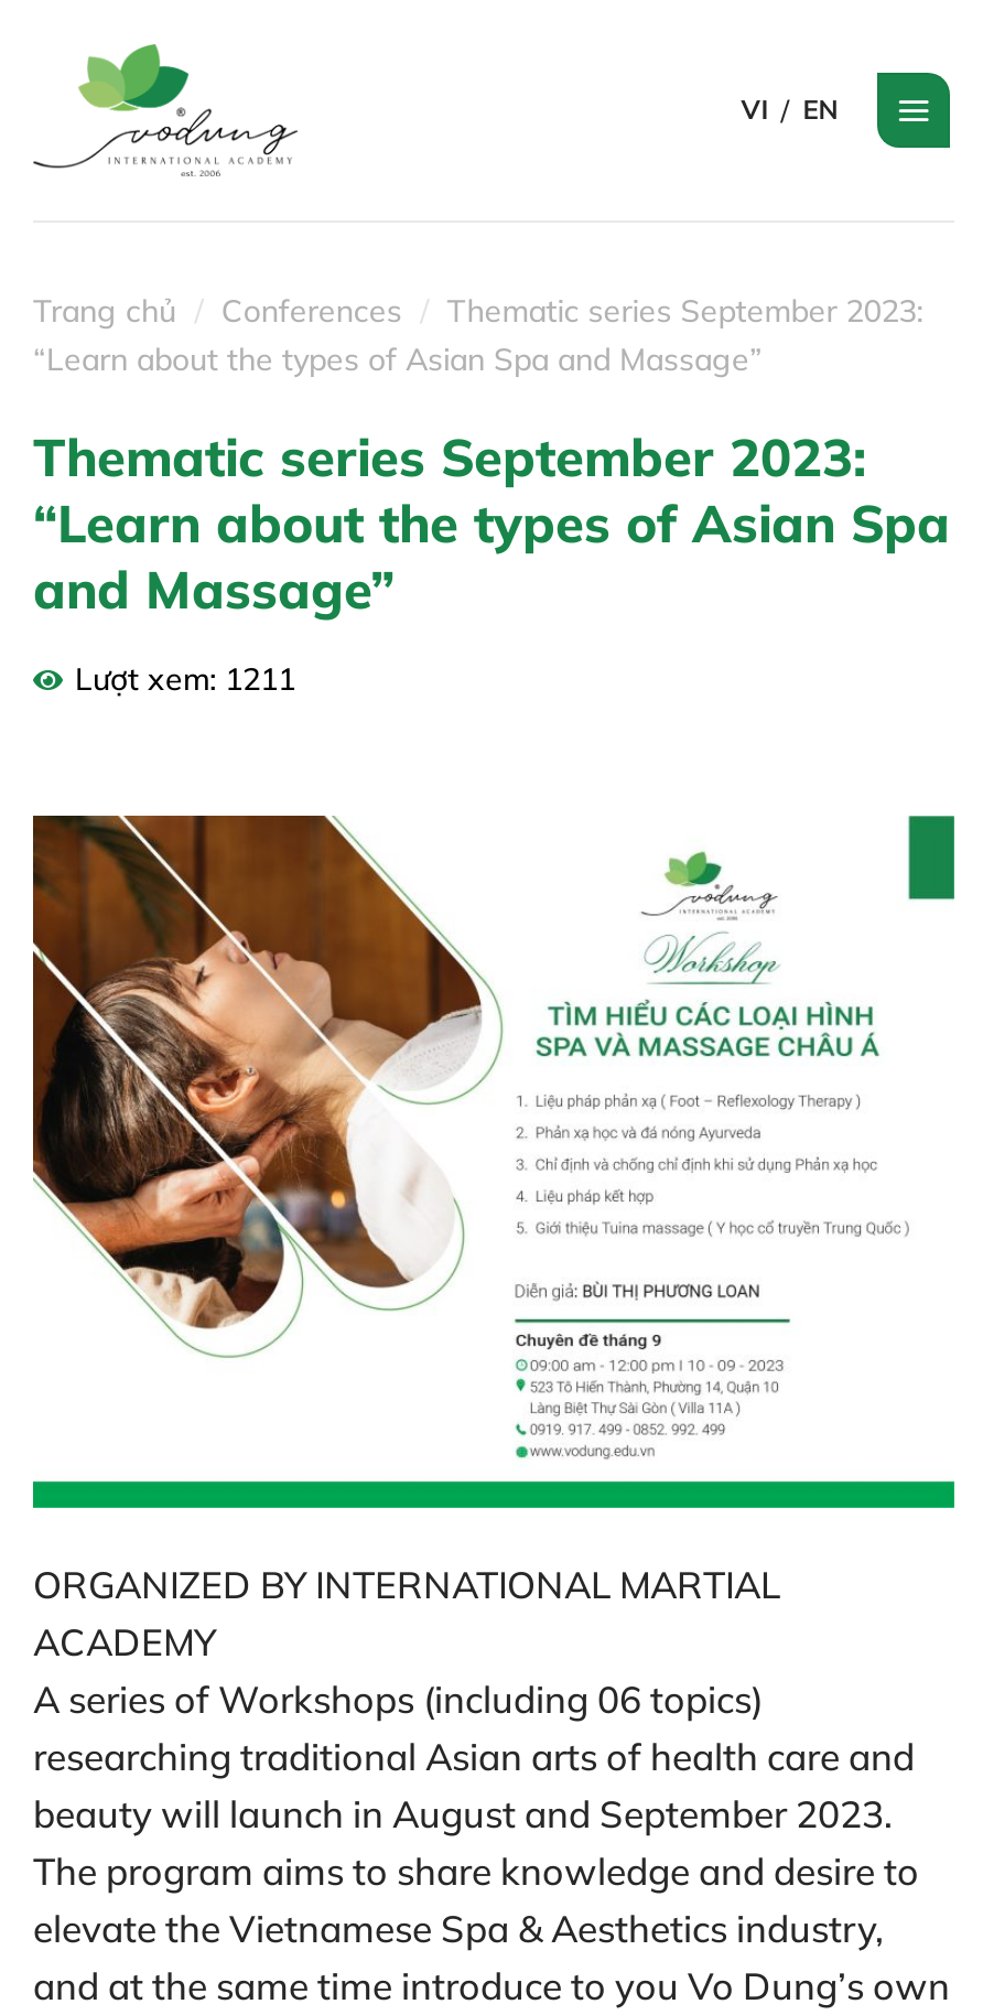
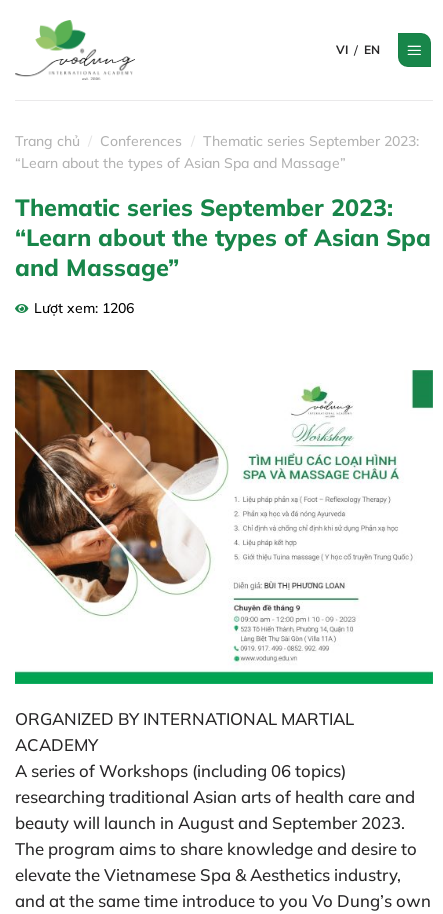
- Lượt xem: 1211
+ Lượt xem: 1206
